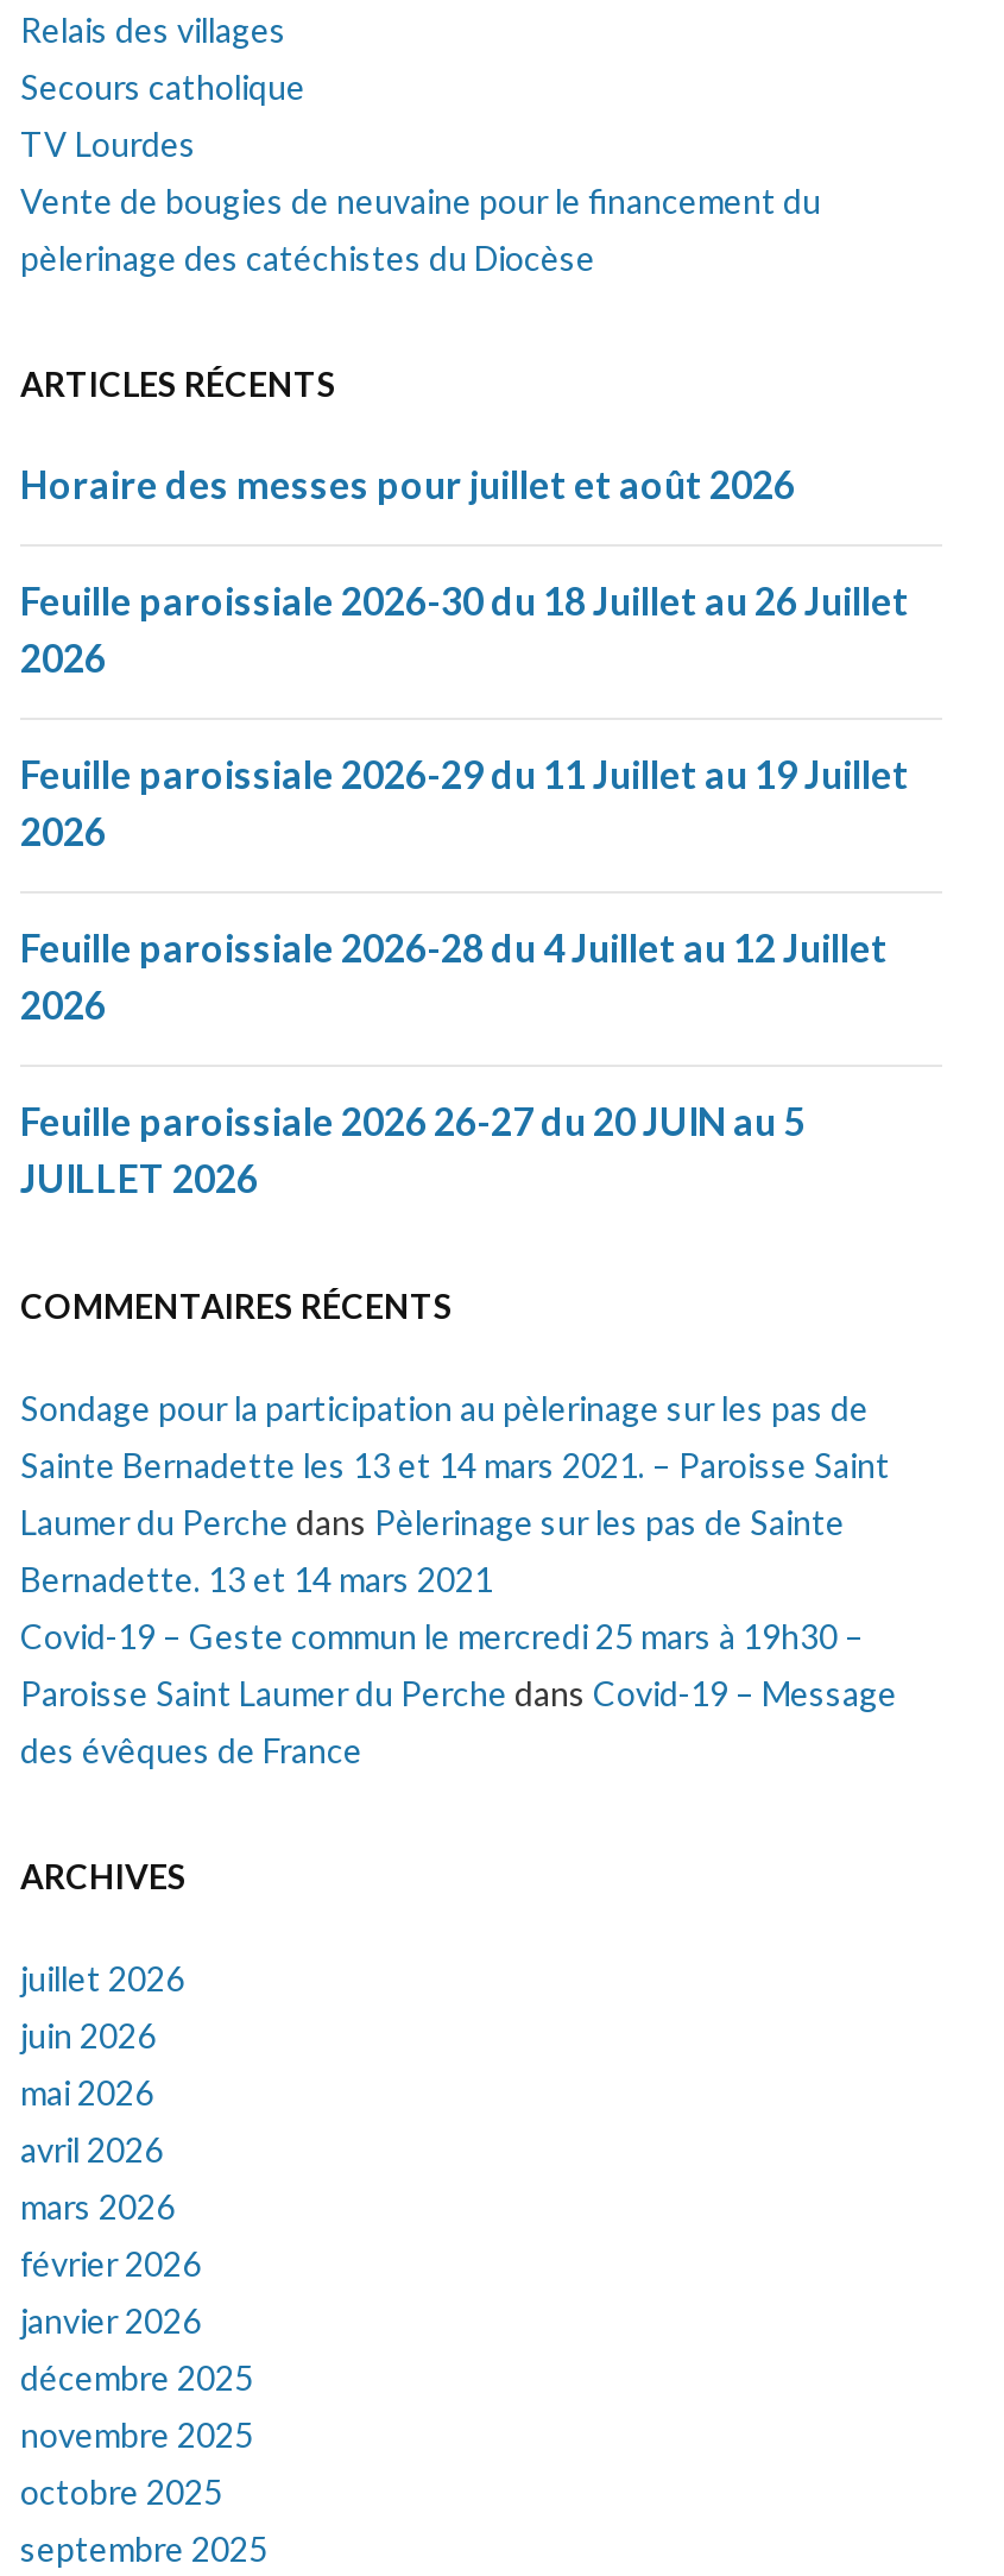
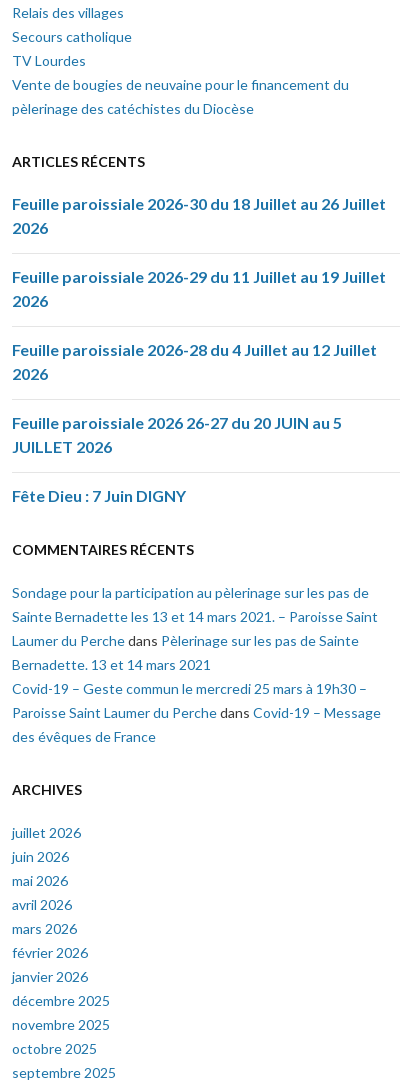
- Horaire des messes pour juillet et août 2026

moved up: Feuille paroissiale 2026-30 du 18 Juillet au 26 Juillet | 2026 | Feuille paroissiale 2026-29 du 11 Juillet au 19 Juillet | 2026 | Feuille paroissiale 2026-28 du 4 Juillet au 12 Juillet | 2026 | Feuille paroissiale 2026 26-27 du 20 JUIN au 5 | JUILLET 2026

+ Fête Dieu : 7 Juin DIGNY
